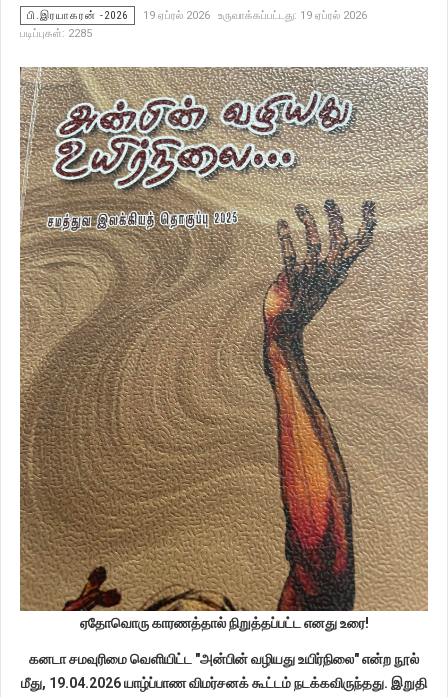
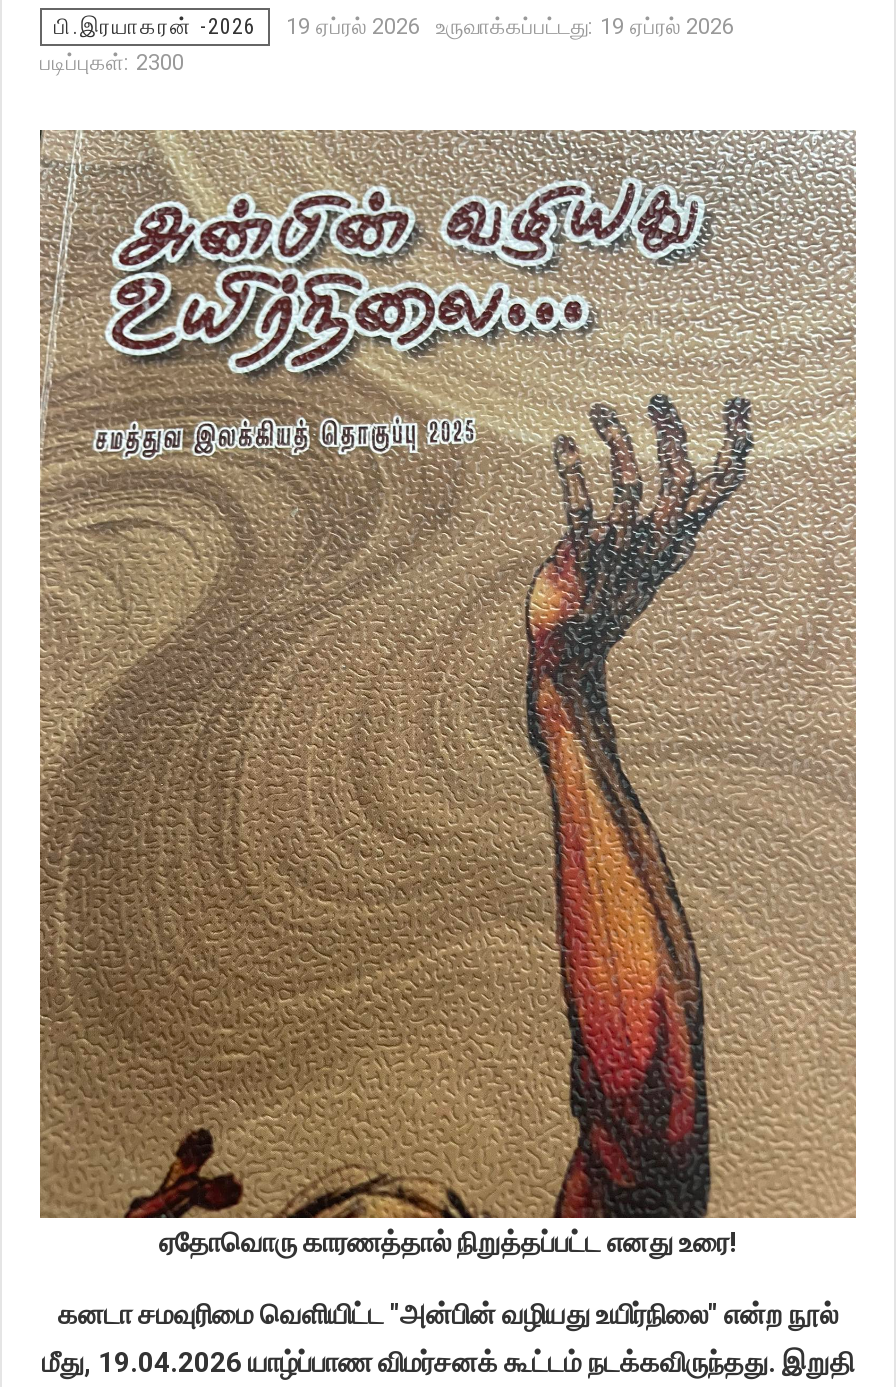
- படிப்புகள்: 2285
+ படிப்புகள்: 2300
